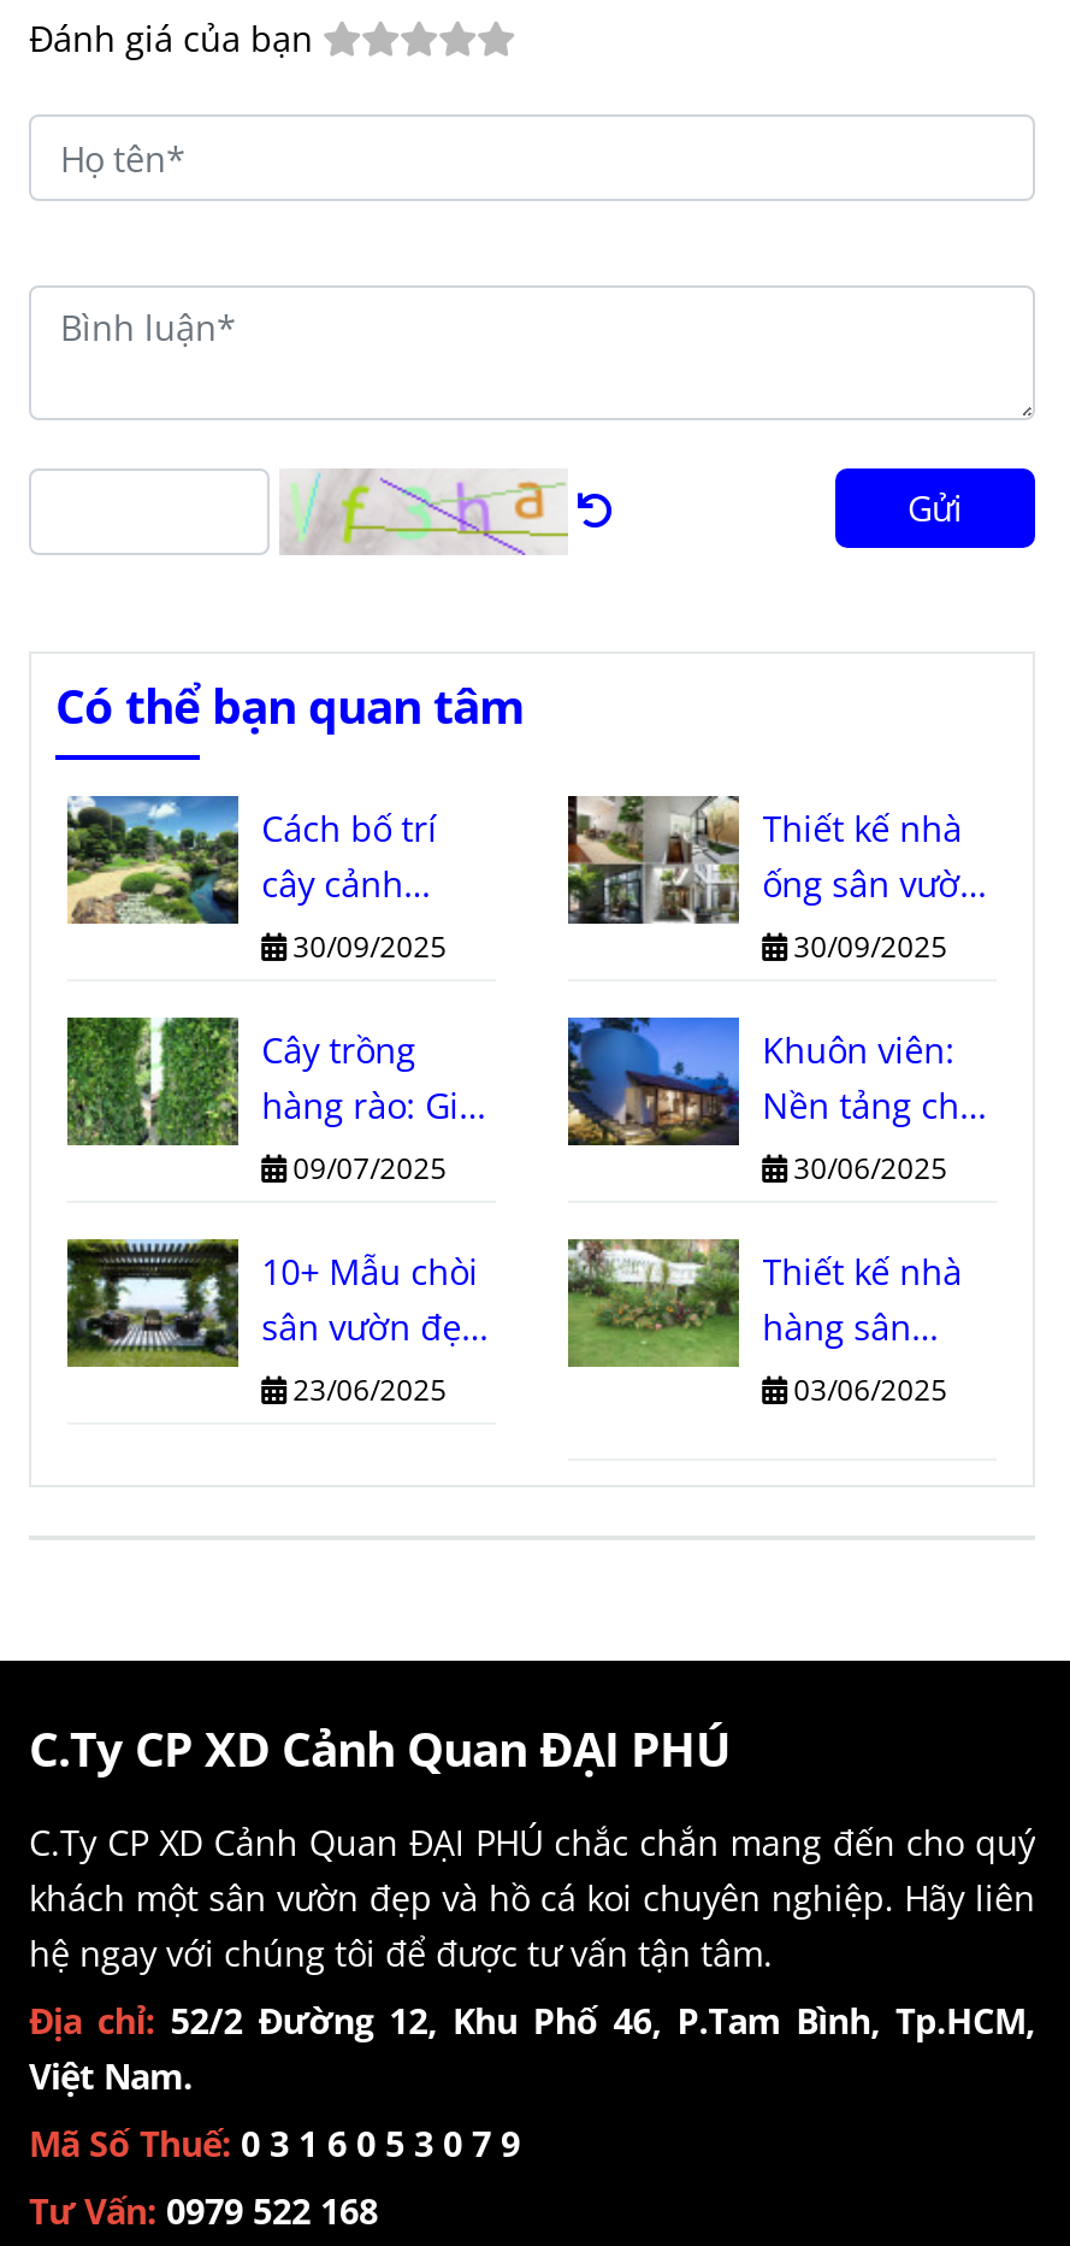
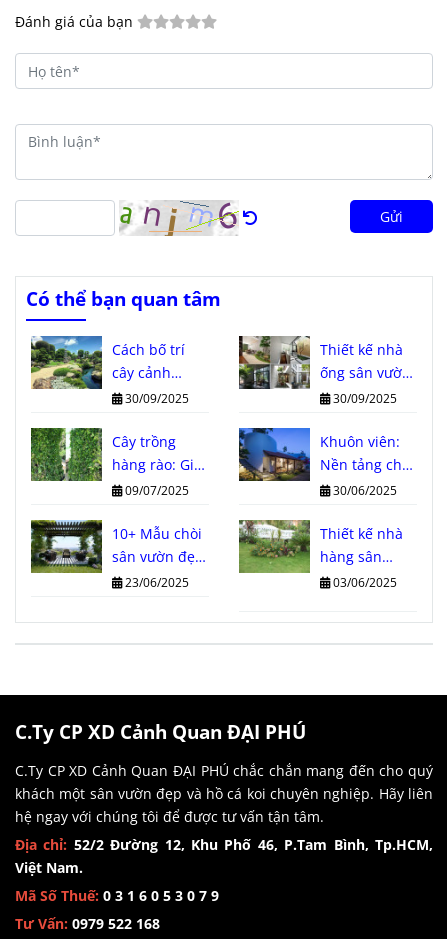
- [image]
+ [image]
